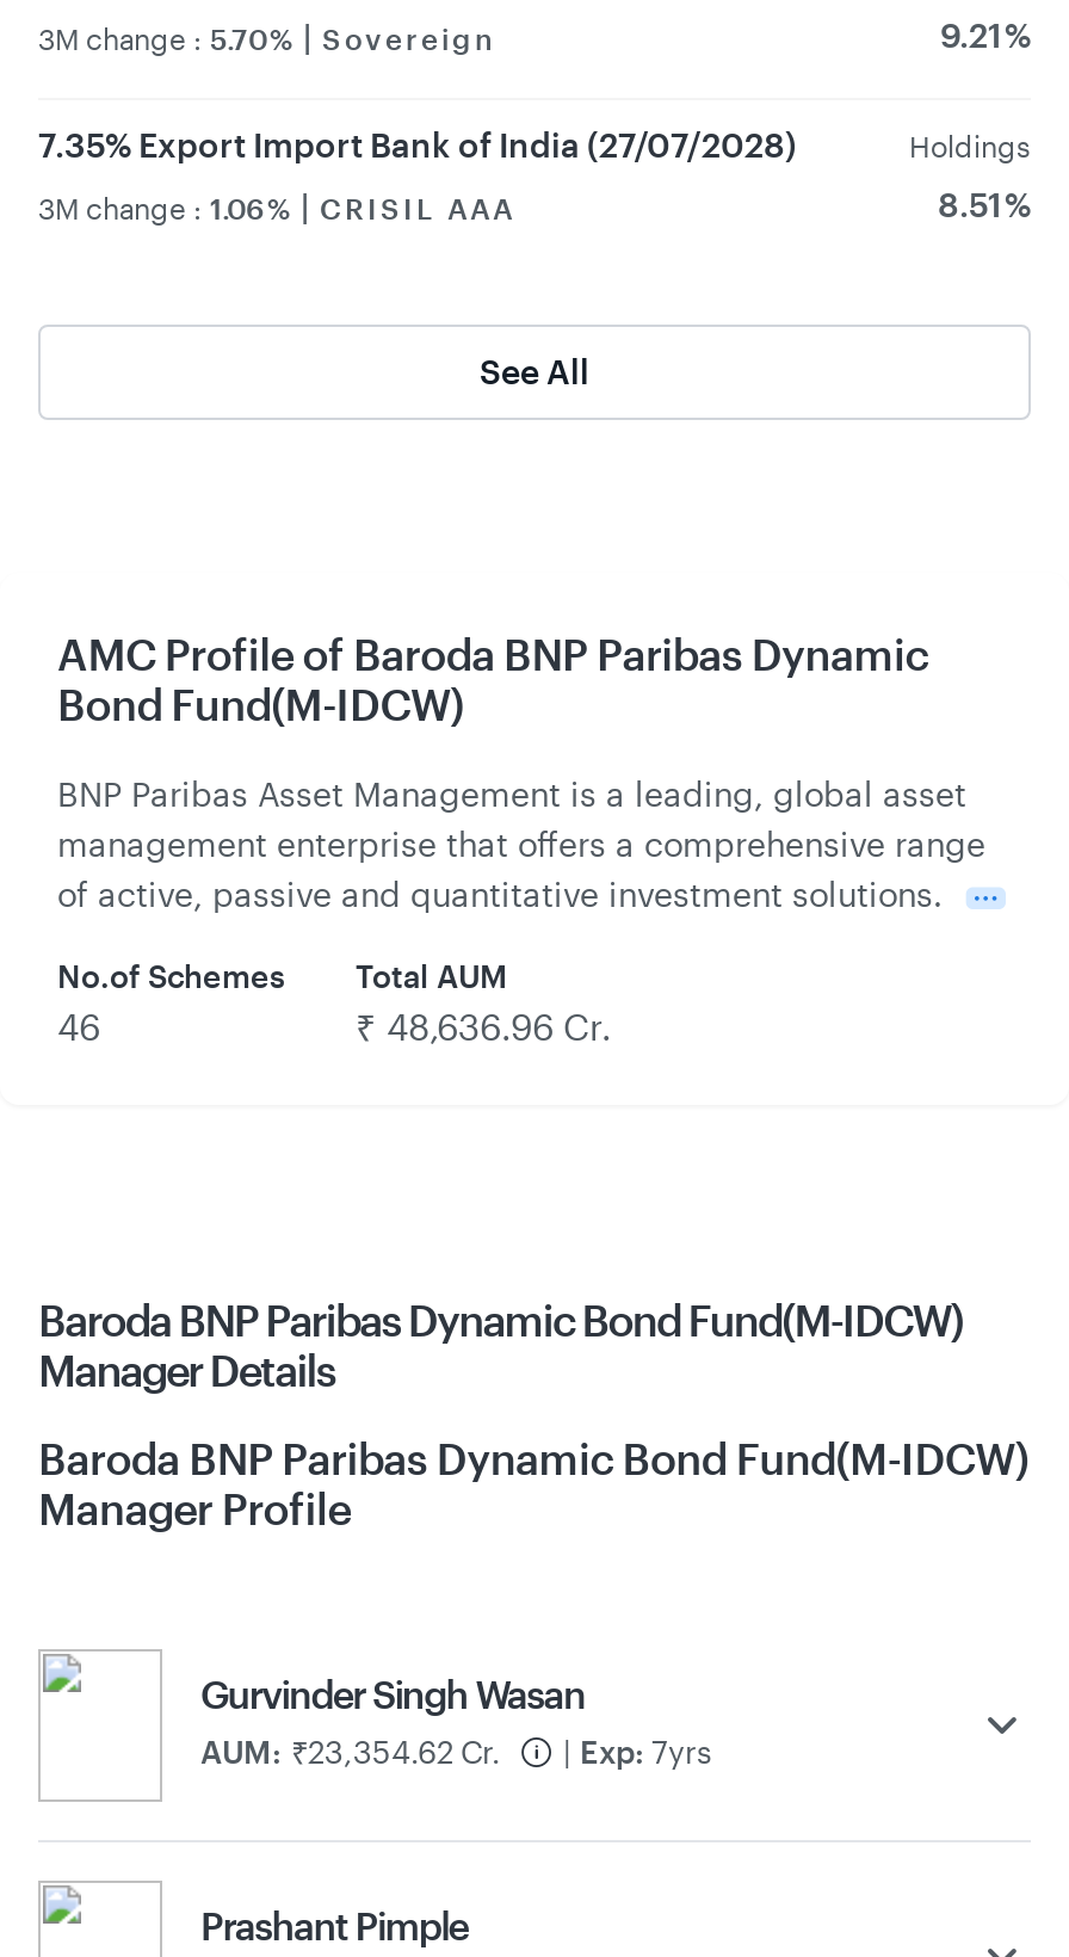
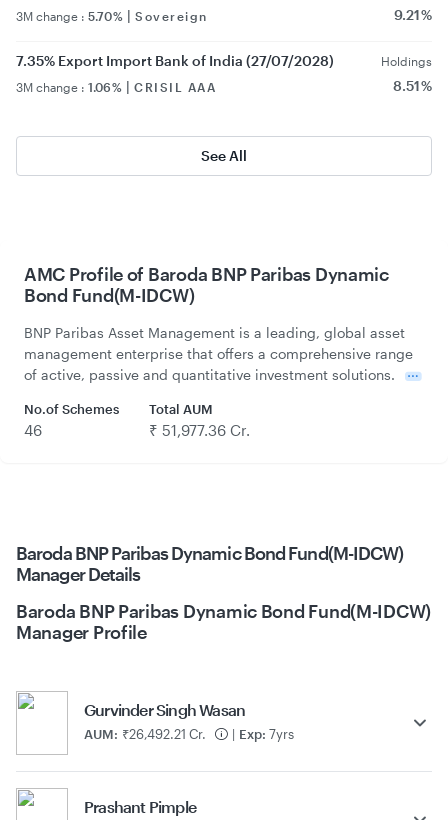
- ₹ 48,636.96 Cr.
+ ₹ 51,977.36 Cr.

- AUM: ₹23,354.62 Cr.
+ AUM: ₹26,492.21 Cr.
